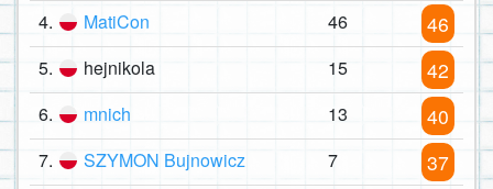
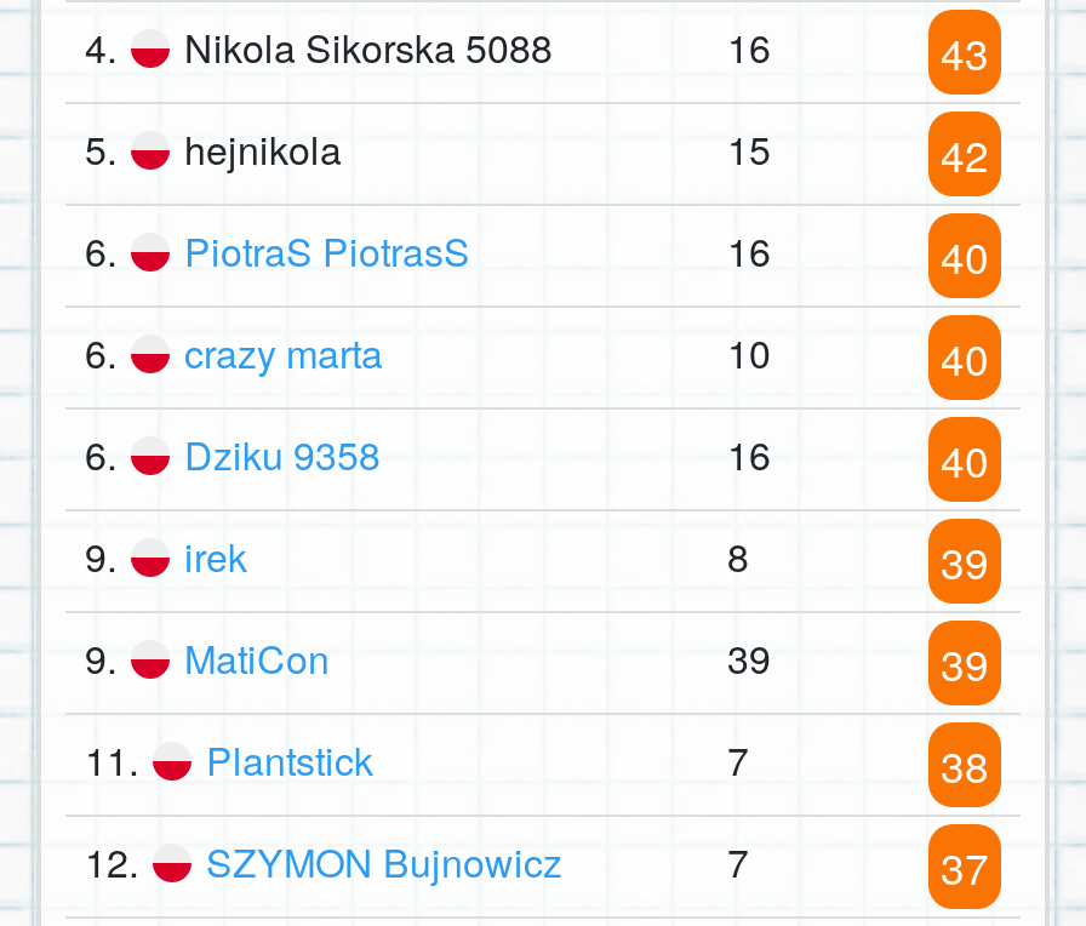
- MatiCon
- 46
- 46
+ Nikola Sikorska 5088
+ 16
+ 43

- mnich
- 13
+ PiotraS PiotrasS
+ 16

- 7.
+ 6.
+ crazy marta
+ 10
+ 40
+ 6.
+ Dziku 9358
+ 16
+ 40
+ 9.
+ irek
+ 8
+ 39
+ 9.
+ MatiCon
+ 39
+ 39
+ 11.
+ Plantstick
+ 7
+ 38
+ 12.
